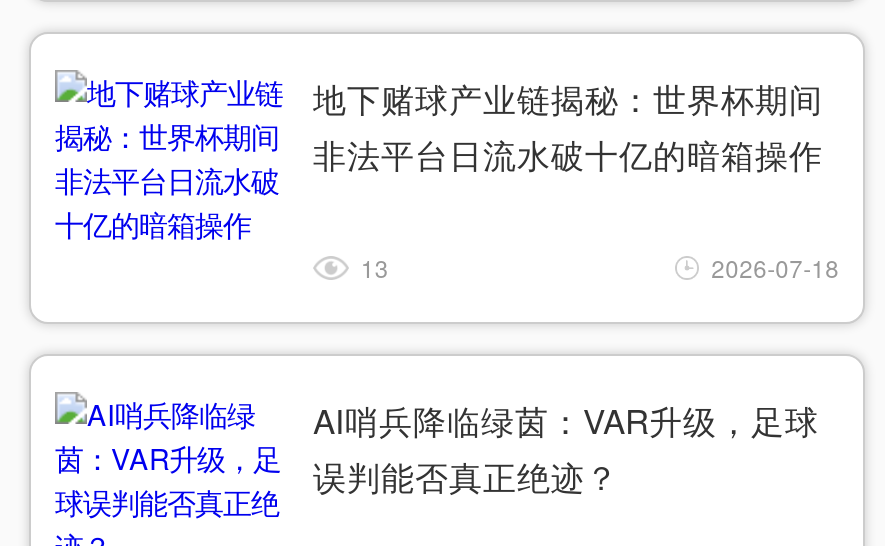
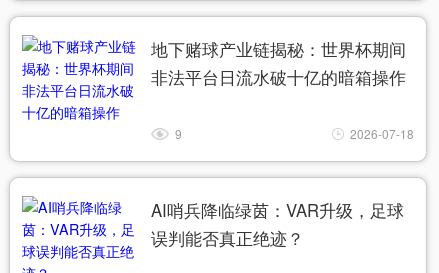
- 13
+ 9
